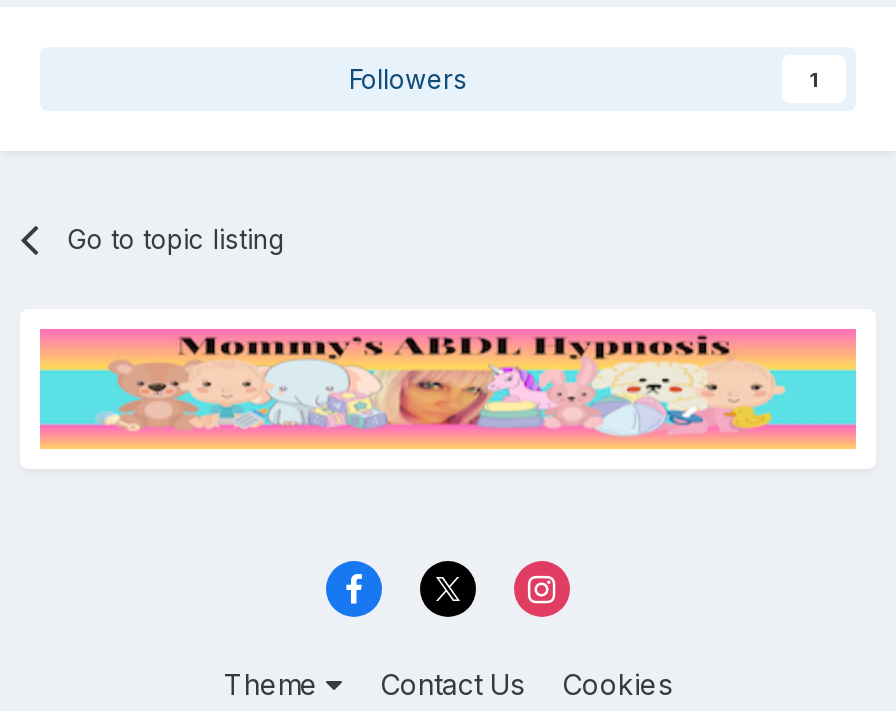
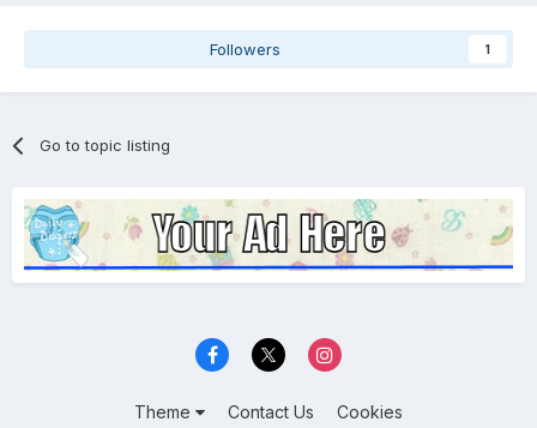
- [image]
+ [image]
